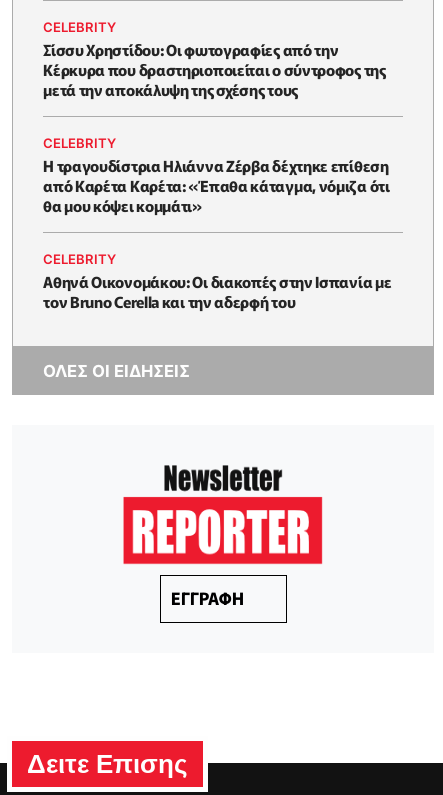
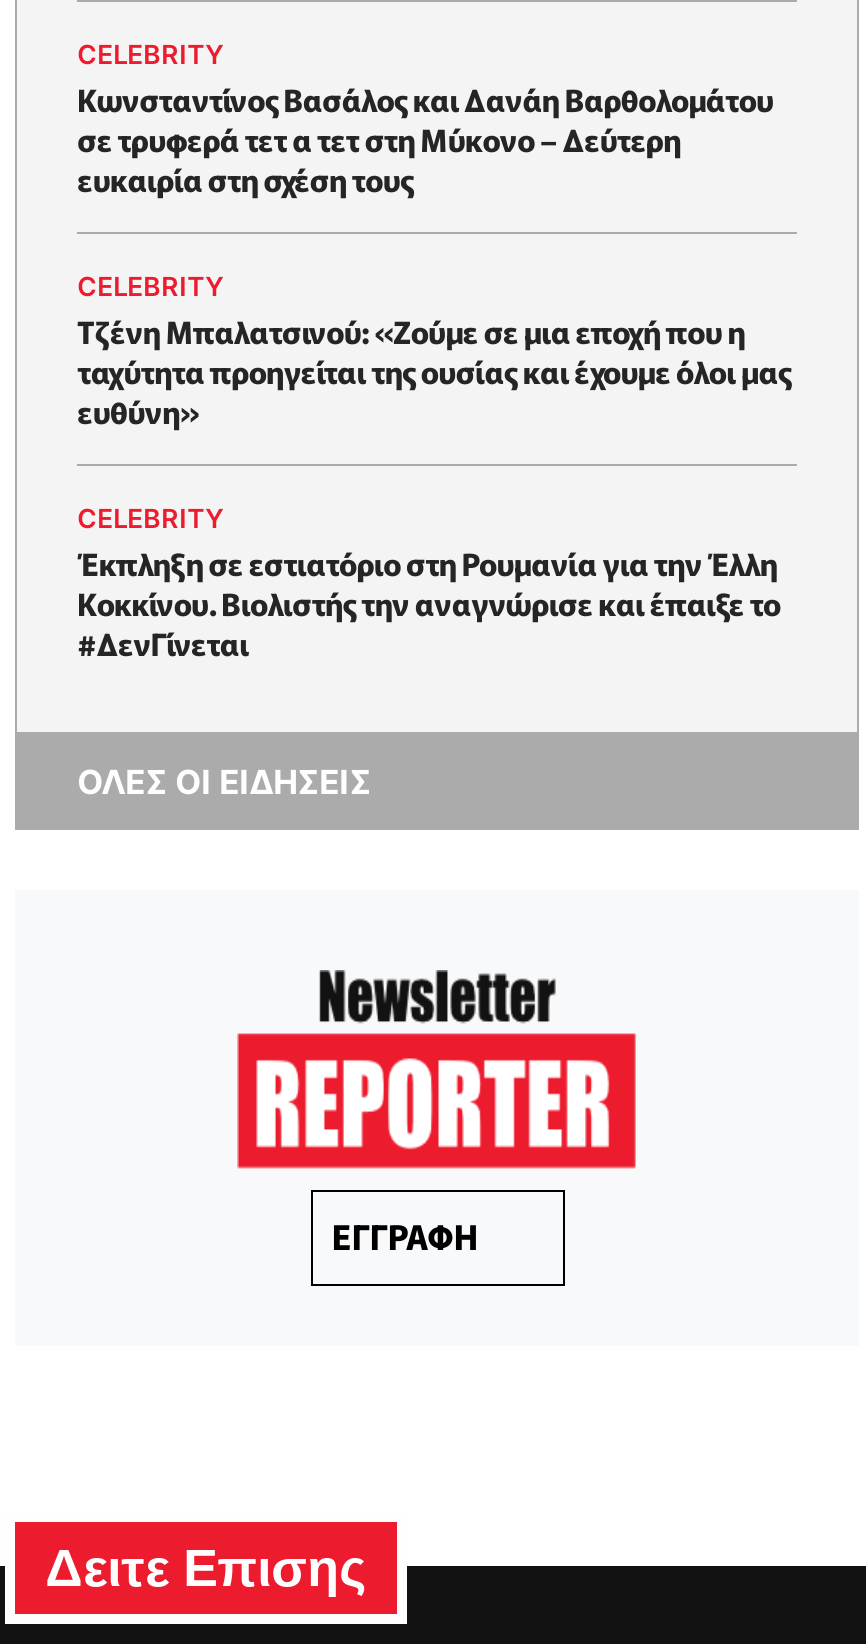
- Σίσσυ Χρηστίδου: Οι φωτογραφίες από την
- Κέρκυρα που δραστηριοποιείται ο σύντροφος της
- μετά την αποκάλυψη της σχέσης τους
+ Κωνσταντίνος Βασάλος και Δανάη Βαρθολομάτου
+ σε τρυφερά τετ α τετ στη Μύκονο – Δεύτερη
+ ευκαιρία στη σχέση τους

- H τραγουδίστρια Ηλιάννα Ζέρβα δέχτηκε επίθεση
- από Καρέτα Καρέτα: «Έπαθα κάταγμα, νόμιζα ότι
- θα μου κόψει κομμάτι»
+ Τζένη Μπαλατσινού: «Zούμε σε μια εποχή που η
+ ταχύτητα προηγείται της ουσίας και έχουμε όλοι μας
+ ευθύνη»

- Αθηνά Οικονομάκου: Οι διακοπές στην Ισπανία με
- τον Bruno Cerella και την αδερφή του
+ Έκπληξη σε εστιατόριο στη Ρουμανία για την Έλλη
+ Κοκκίνου. Βιολιστής την αναγνώρισε και έπαιξε το
+ #ΔενΓίνεται
